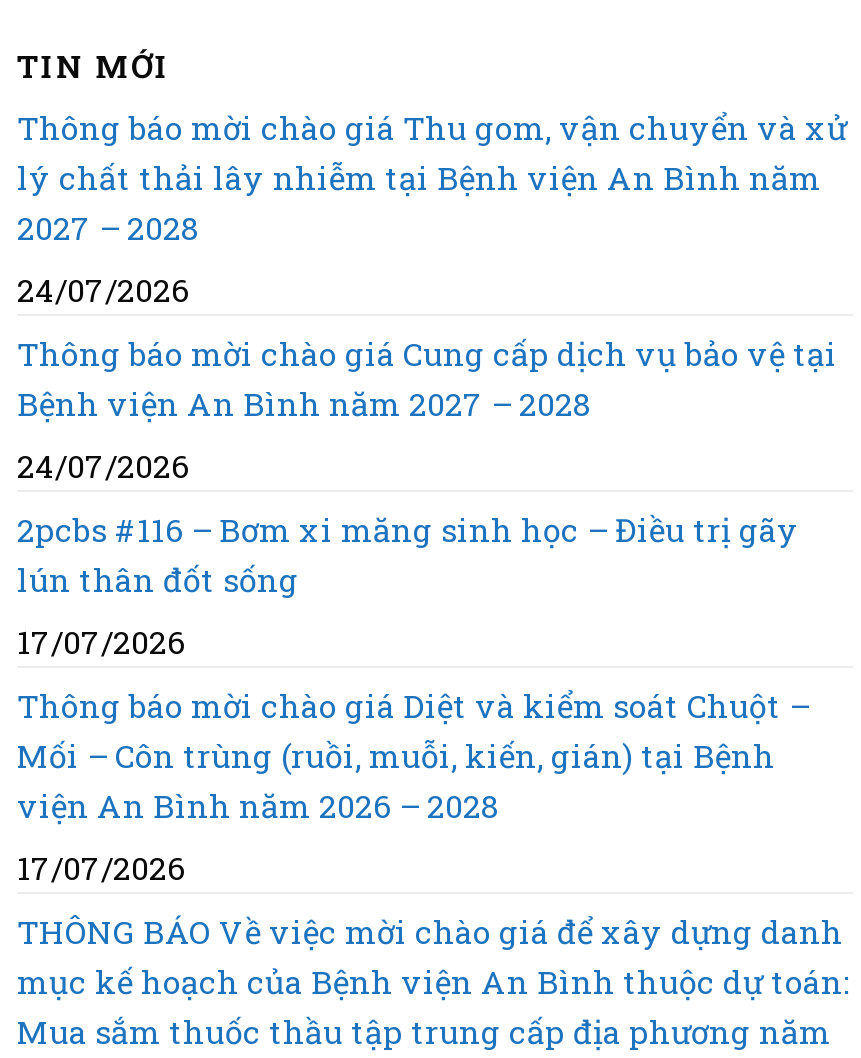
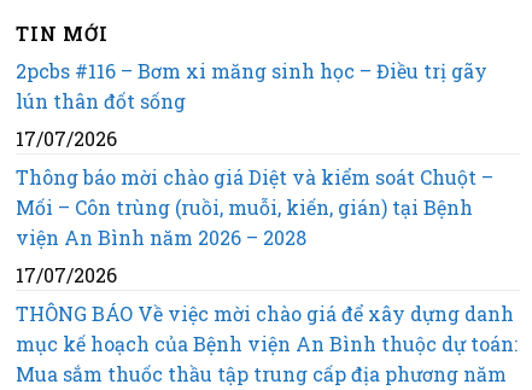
- Thông báo mời chào giá Thu gom, vận chuyển và xử
- lý chất thải lây nhiễm tại Bệnh viện An Bình năm
- 2027 – 2028
- 24/07/2026
- Thông báo mời chào giá Cung cấp dịch vụ bảo vệ tại
- Bệnh viện An Bình năm 2027 – 2028
- 24/07/2026
